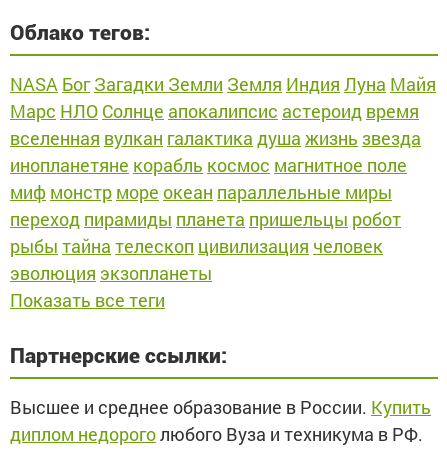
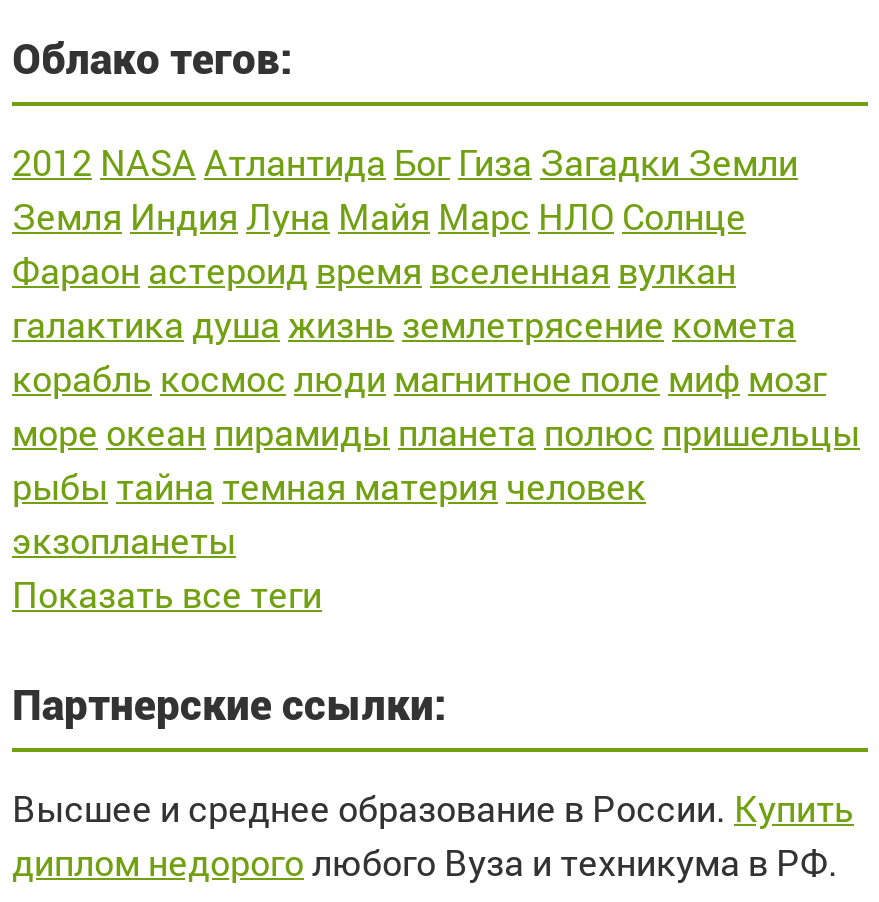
- NASA Бог Загадки Земли Земля Индия Луна Майя
- Марс НЛО Солнце апокалипсис астероид время
- вселенная вулкан галактика душа жизнь звезда
- инопланетяне корабль космос магнитное поле
- миф монстр море океан параллельные миры
- переход пирамиды планета пришельцы робот
- рыбы тайна телескоп цивилизация человек
- эволюция экзопланеты
+ 2012 NASA Атлантида Бог Гиза Загадки Земли
+ Земля Индия Луна Майя Марс НЛО Солнце
+ Фараон астероид время вселенная вулкан
+ галактика душа жизнь землетрясение комета
+ корабль космос люди магнитное поле миф мозг
+ море океан пирамиды планета полюс пришельцы
+ рыбы тайна темная материя человек
+ экзопланеты
